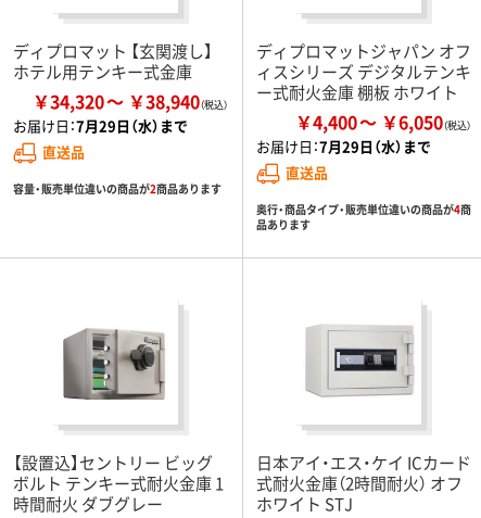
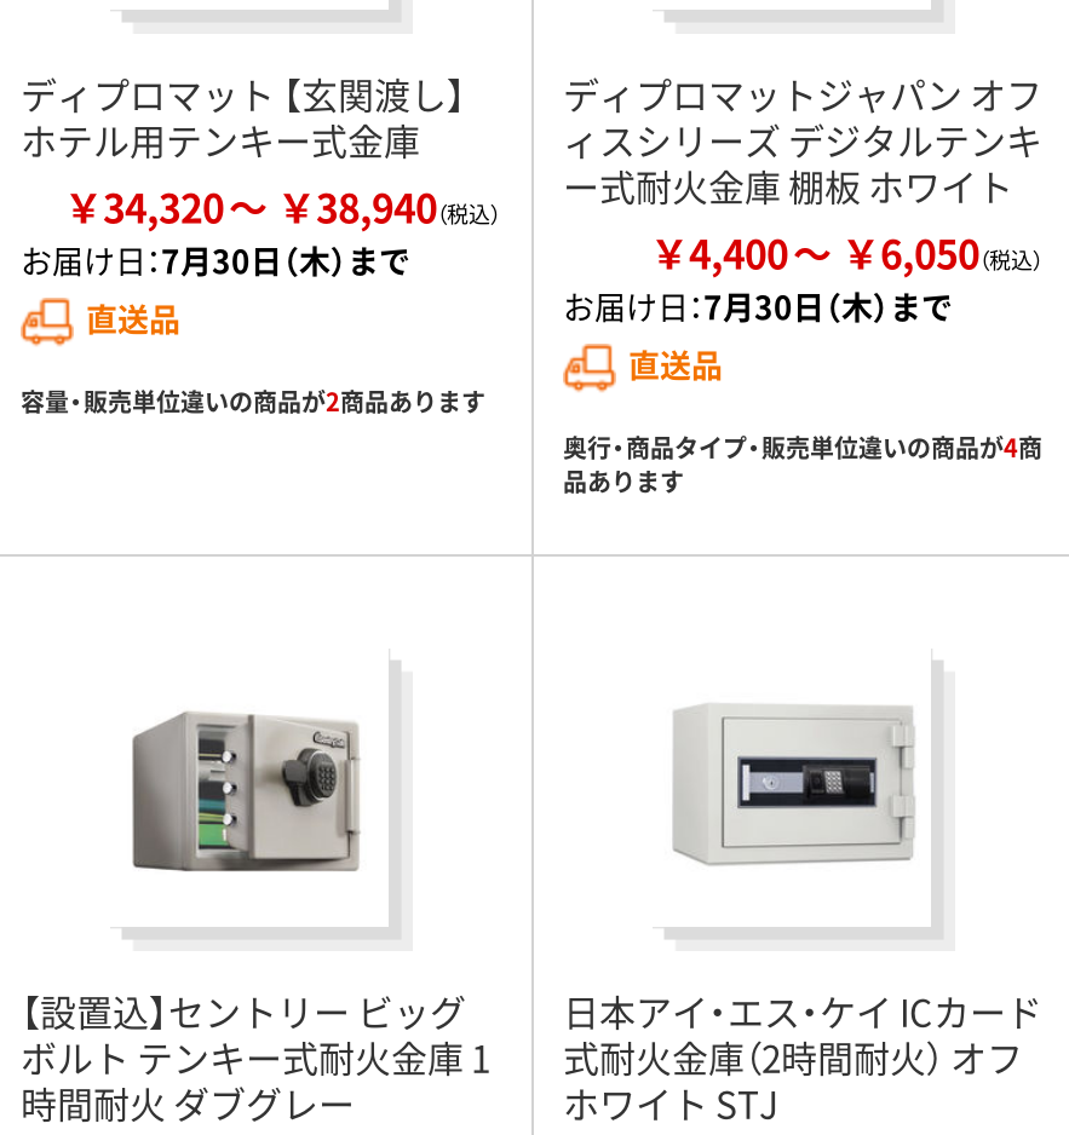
- お届け日：7月29日（水）まで
+ お届け日：7月30日（木）まで

- お届け日：7月29日（水）まで
+ お届け日：7月30日（木）まで
